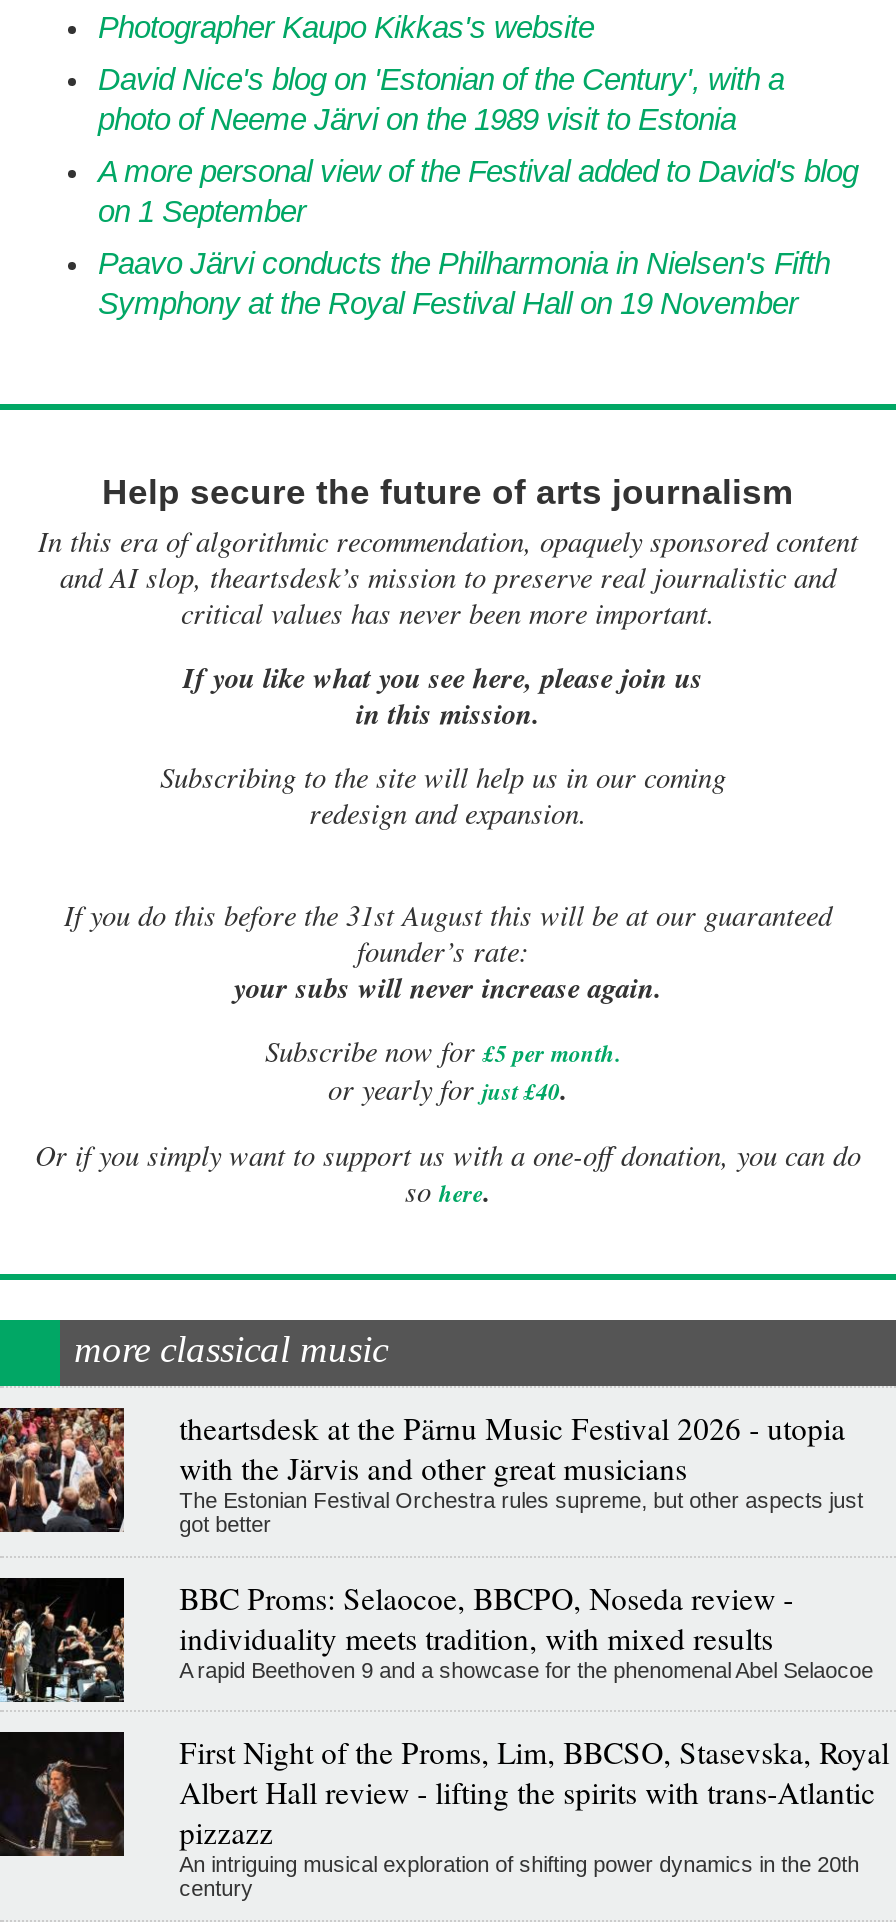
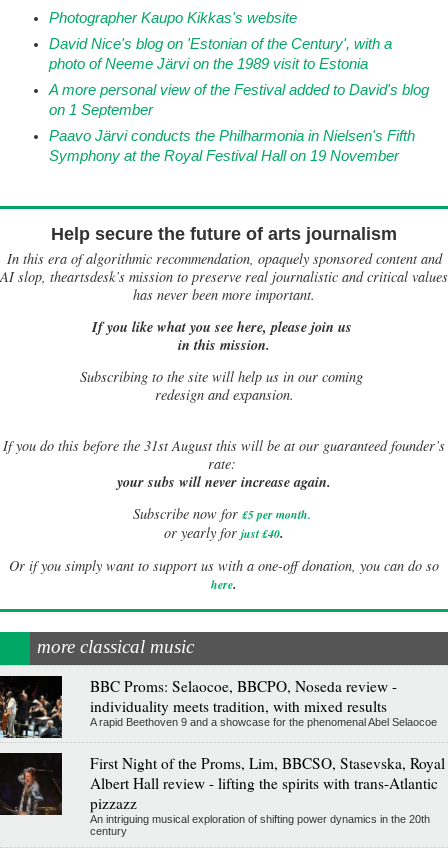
- [image]
- theartsdesk at the Pärnu Music Festival 2026 - utopia
- with the Järvis and other great musicians
- The Estonian Festival Orchestra rules supreme, but other aspects just
- got better
